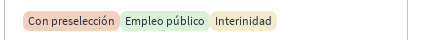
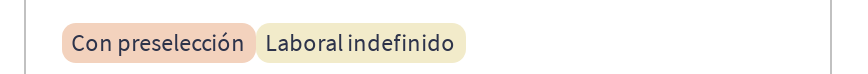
- Empleo público
- Interinidad
+ Laboral indefinido
